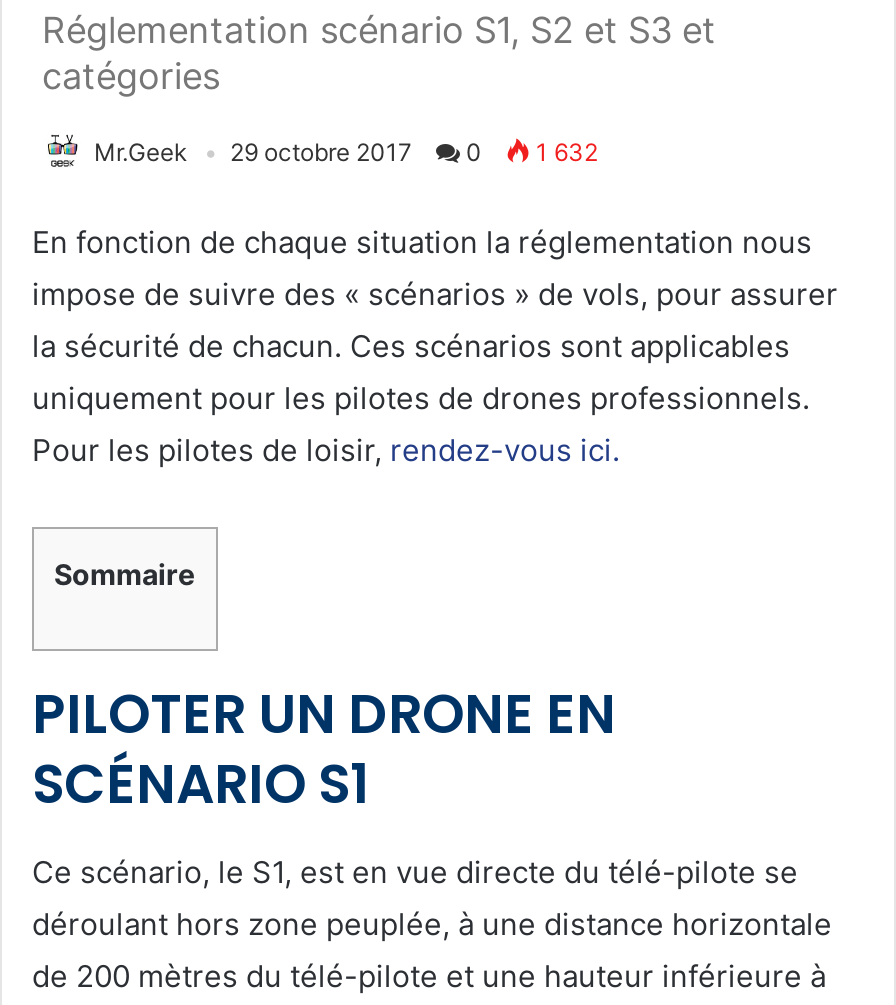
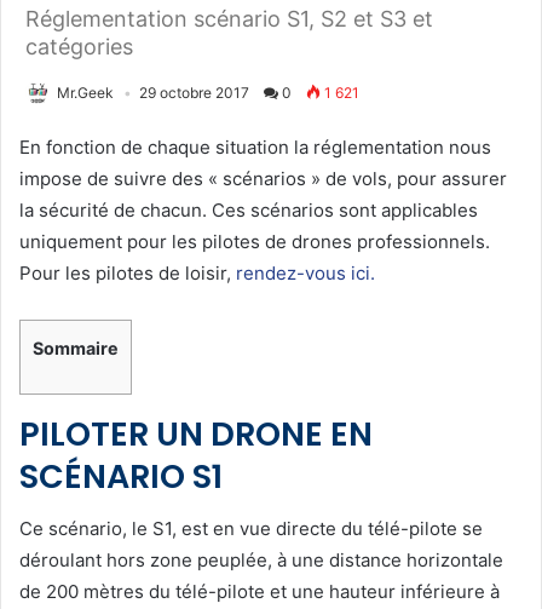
- Mr.Geek 29 octobre 2017 0 1 632
+ Mr.Geek 29 octobre 2017 0 1 621
